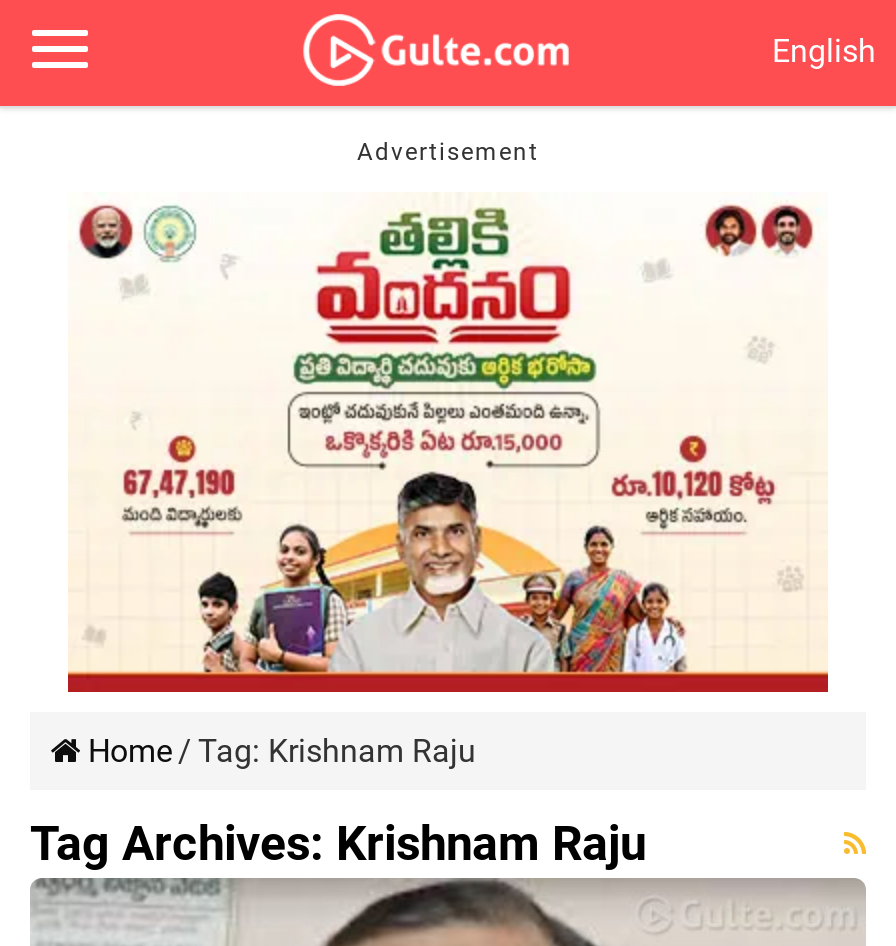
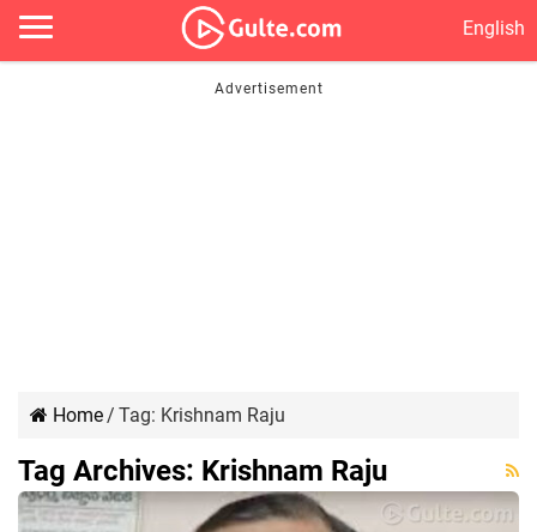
- [image]
